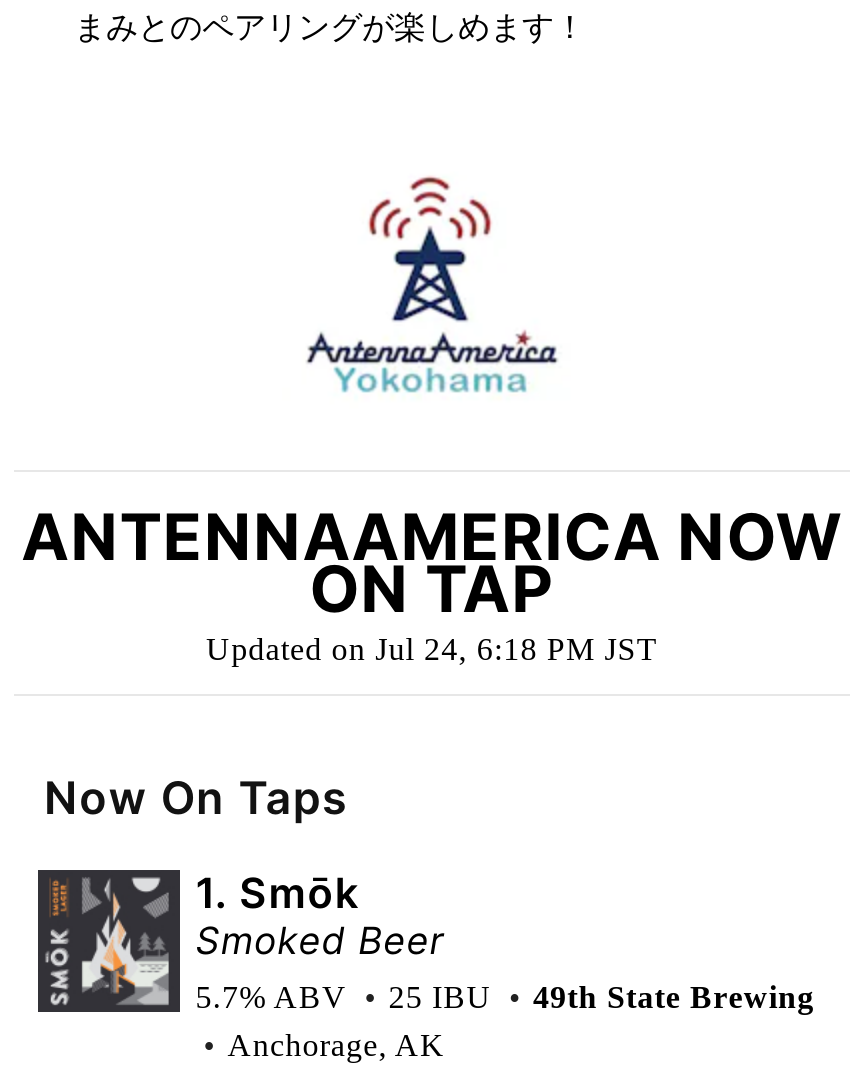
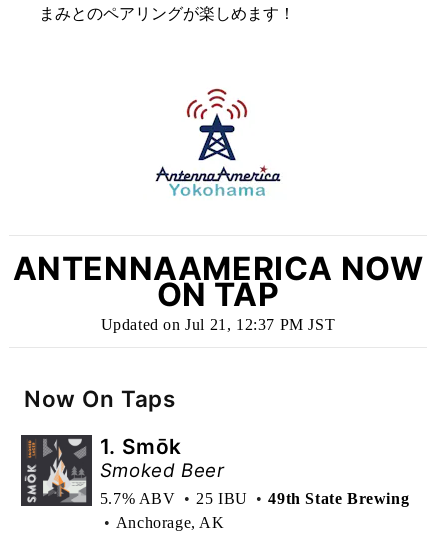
- Updated on Jul 24, 6:18 PM JST
+ Updated on Jul 21, 12:37 PM JST
